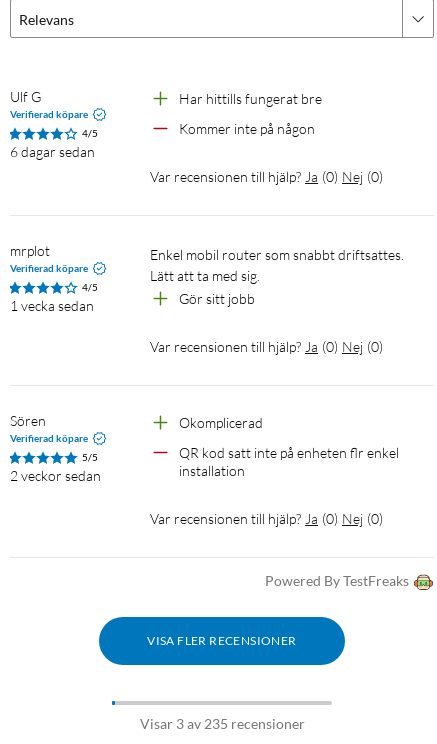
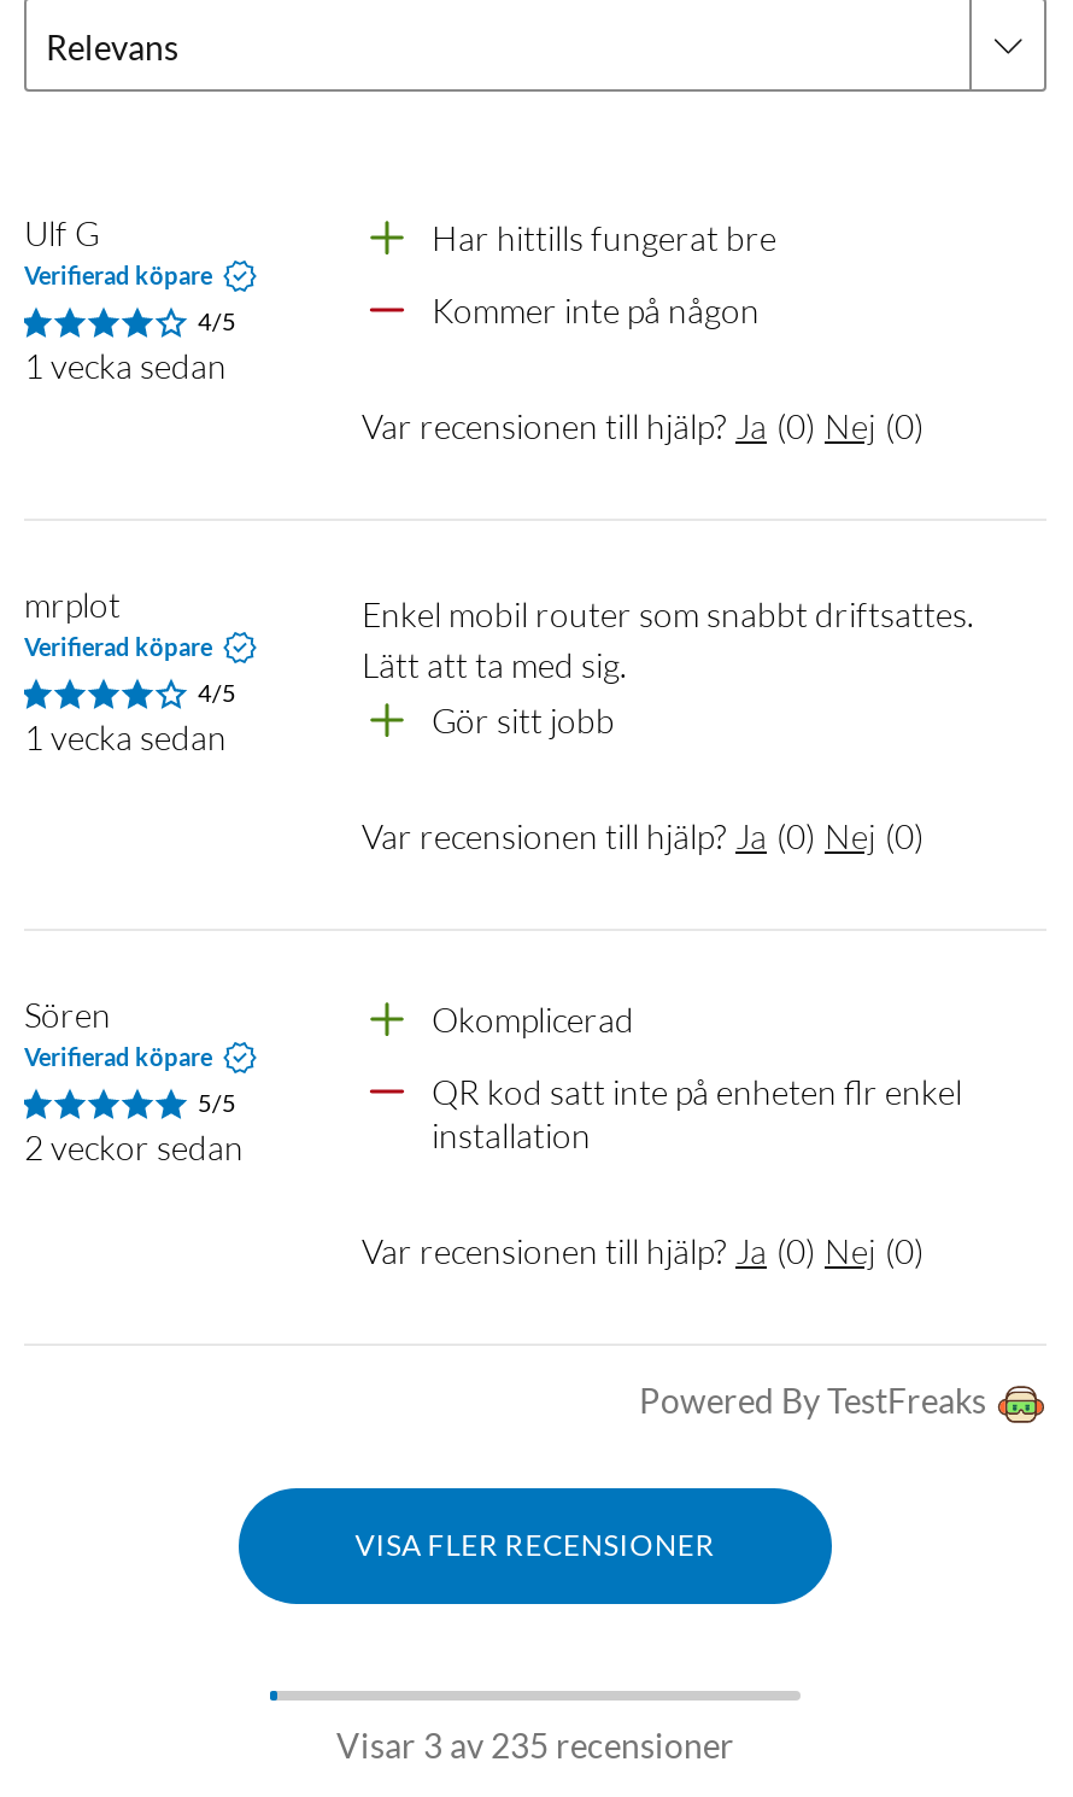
- 6 dagar sedan
+ 1 vecka sedan
